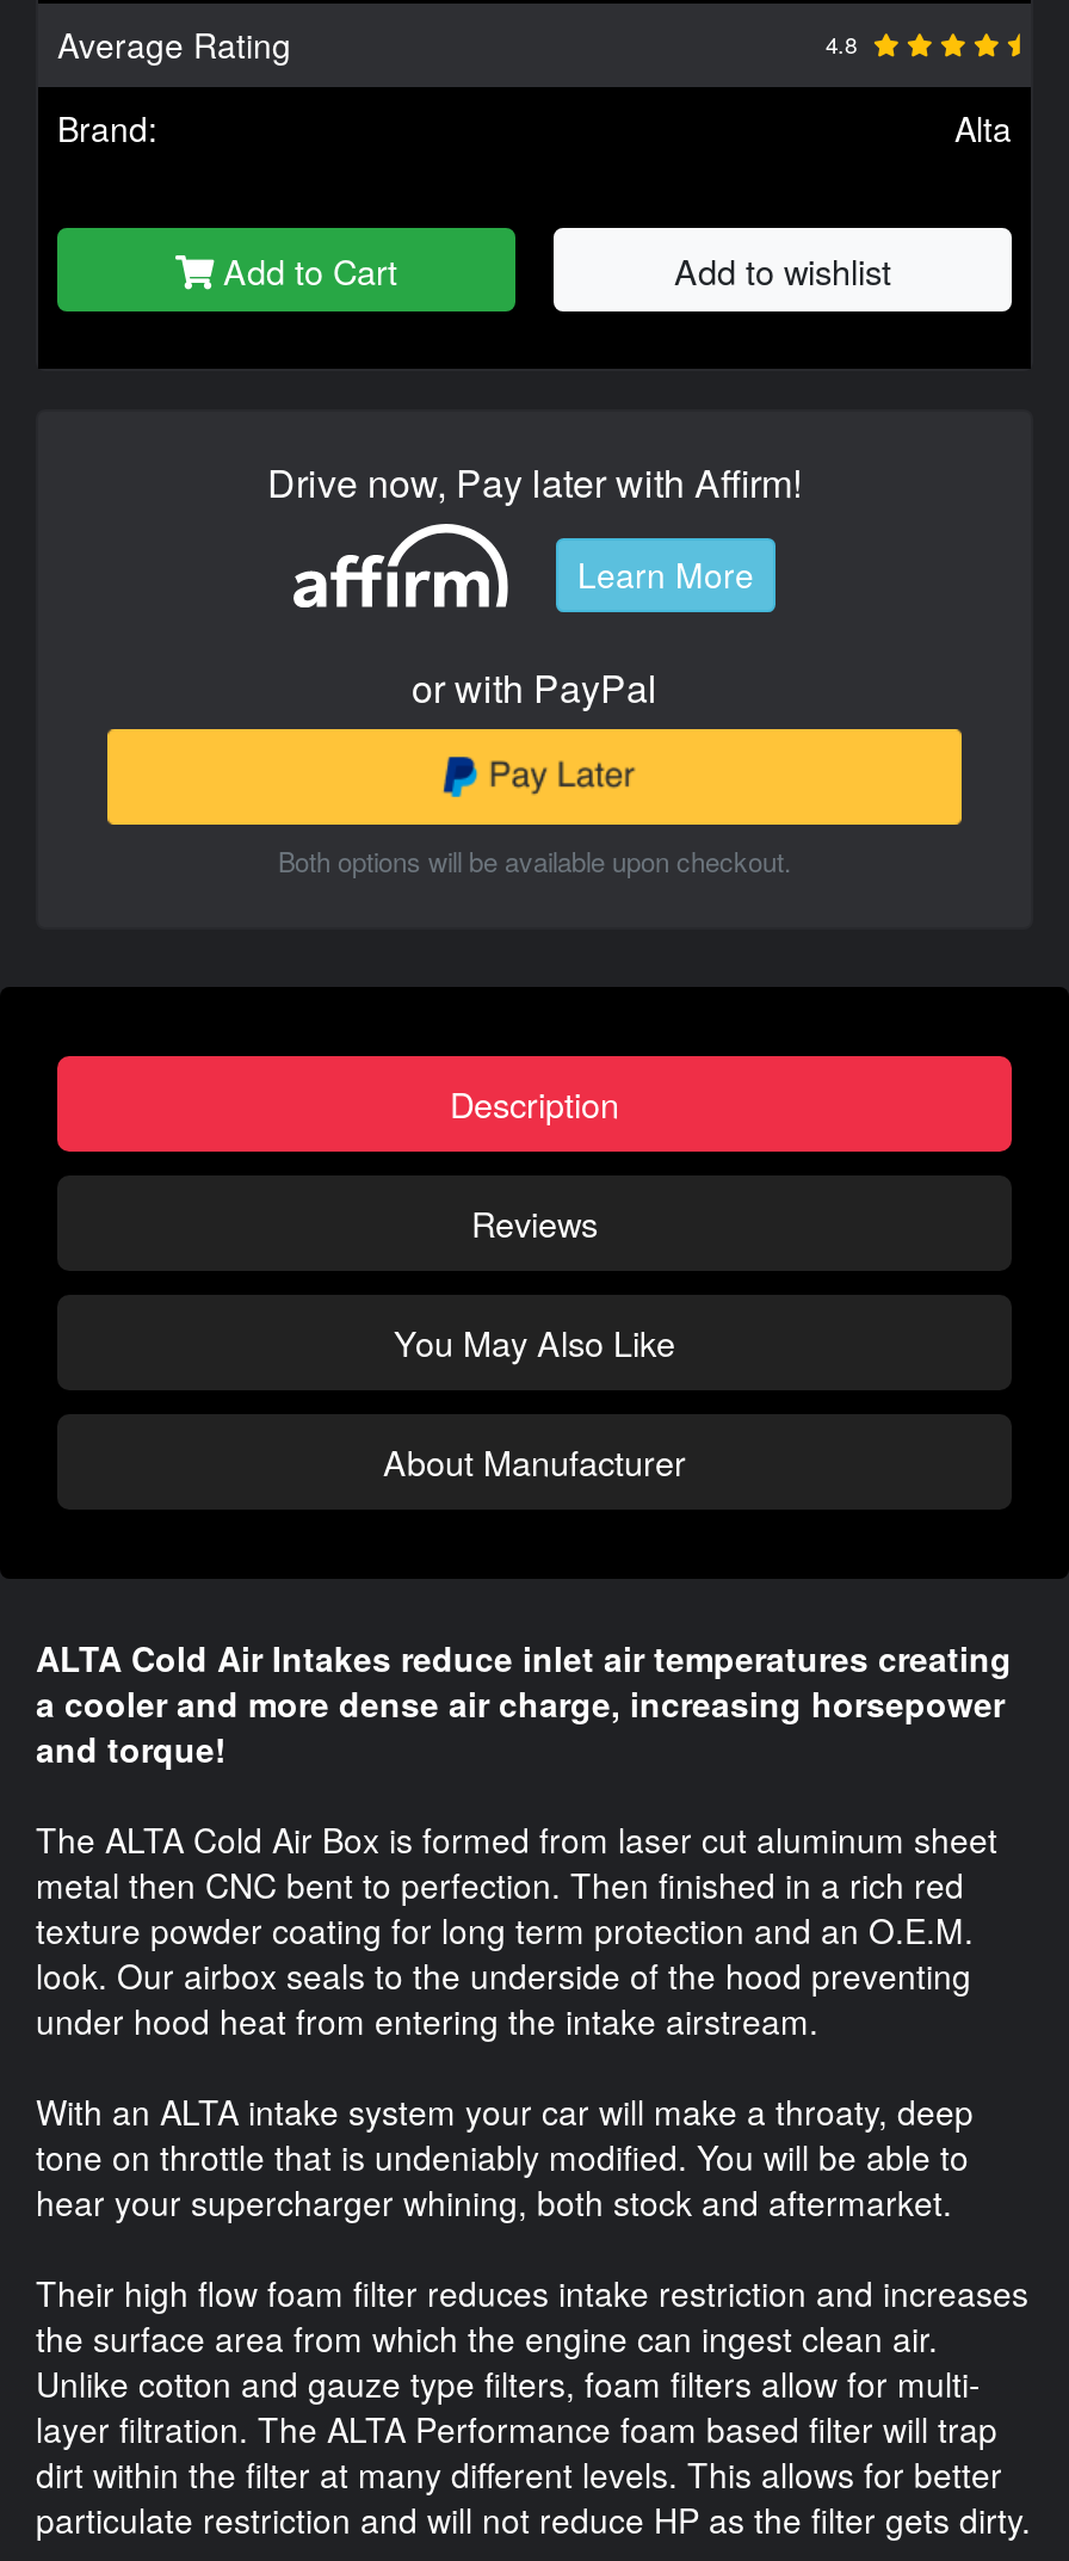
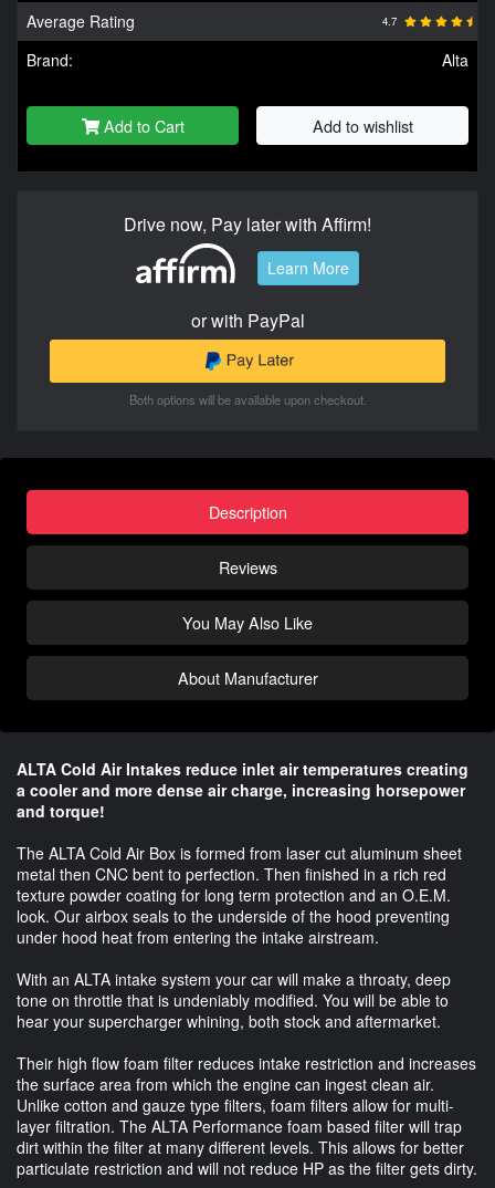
- 4.8
+ 4.7
